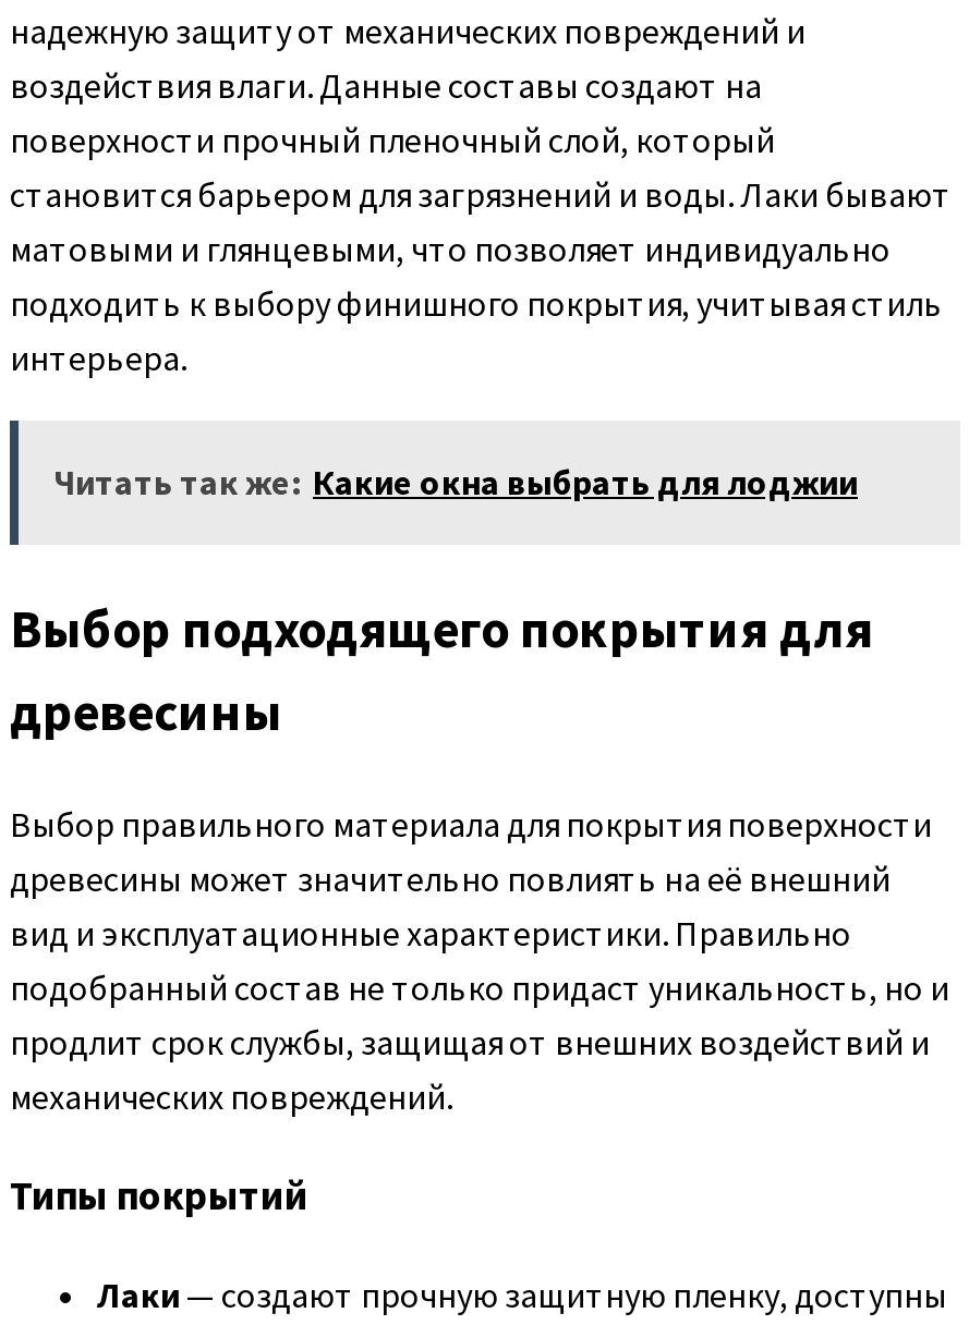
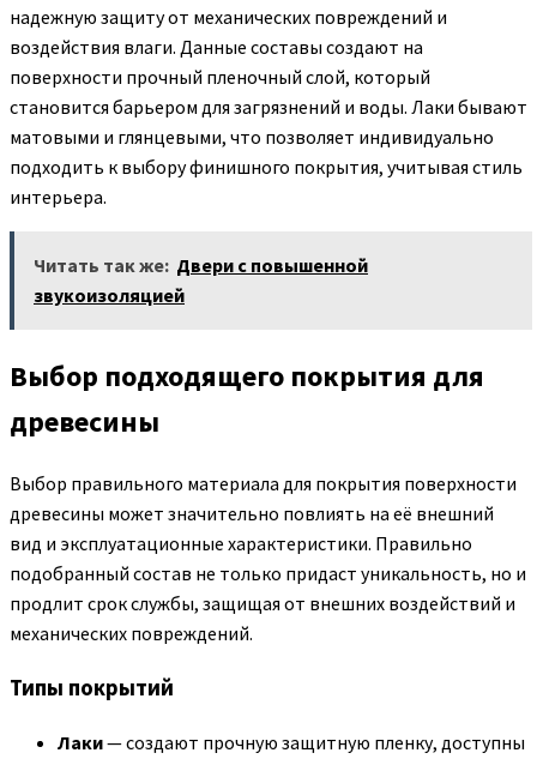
- Читать так же: Какие окна выбрать для лоджии
+ Читать так же: Двери с повышенной
+ звукоизоляцией
